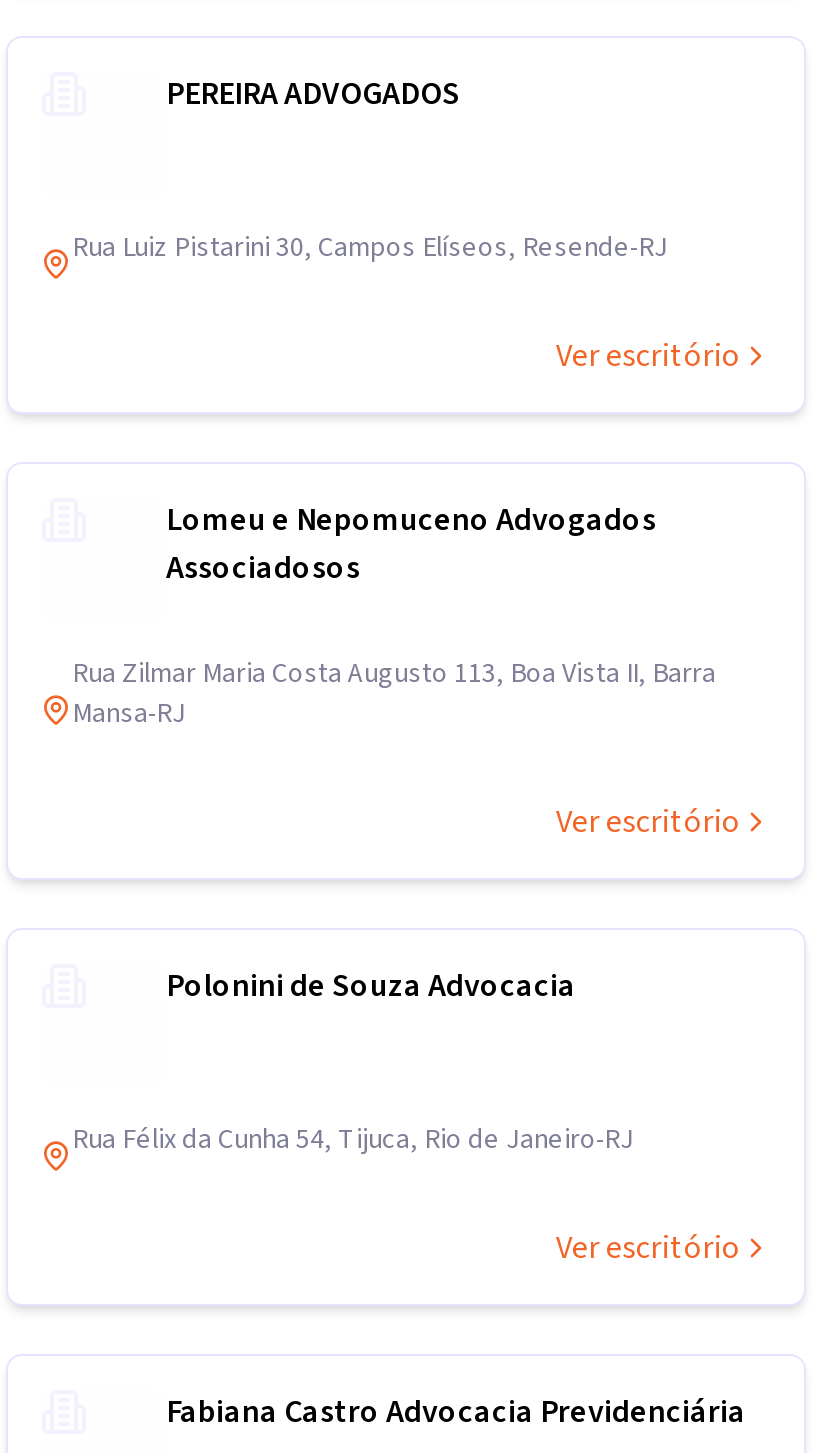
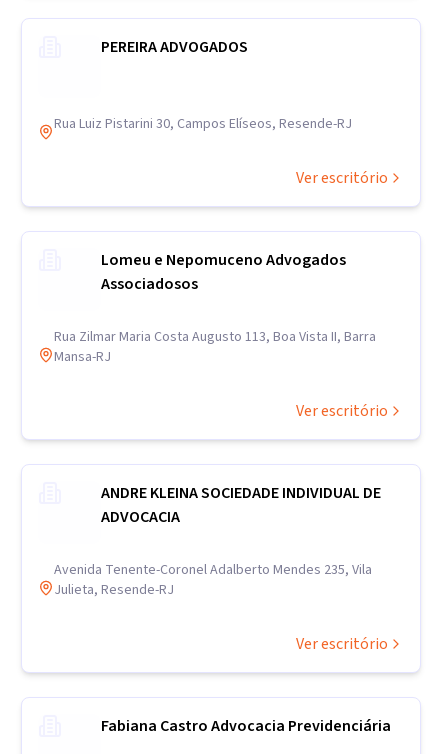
- Polonini de Souza Advocacia
+ ANDRE KLEINA SOCIEDADE INDIVIDUAL DE
+ ADVOCACIA

- Rua Félix da Cunha 54, Tijuca, Rio de Janeiro-RJ
+ Avenida Tenente-Coronel Adalberto Mendes 235, Vila
+ Julieta, Resende-RJ
